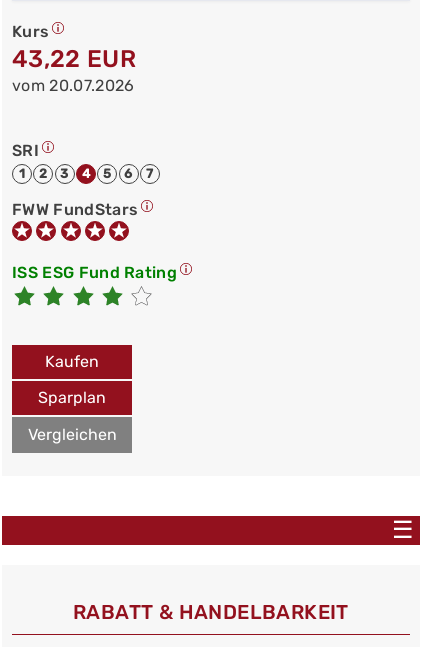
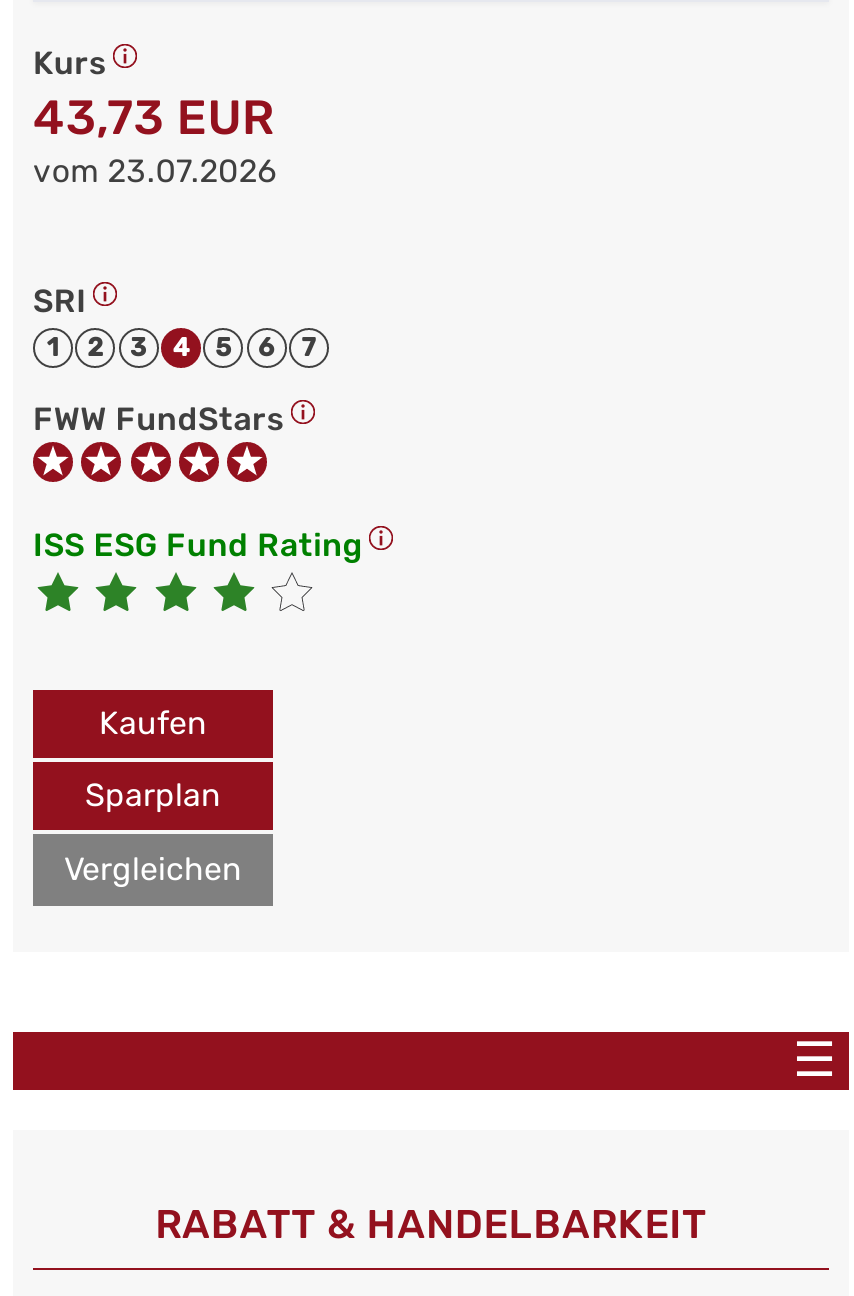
- 43,22 EUR
+ 43,73 EUR

- vom 20.07.2026
+ vom 23.07.2026
